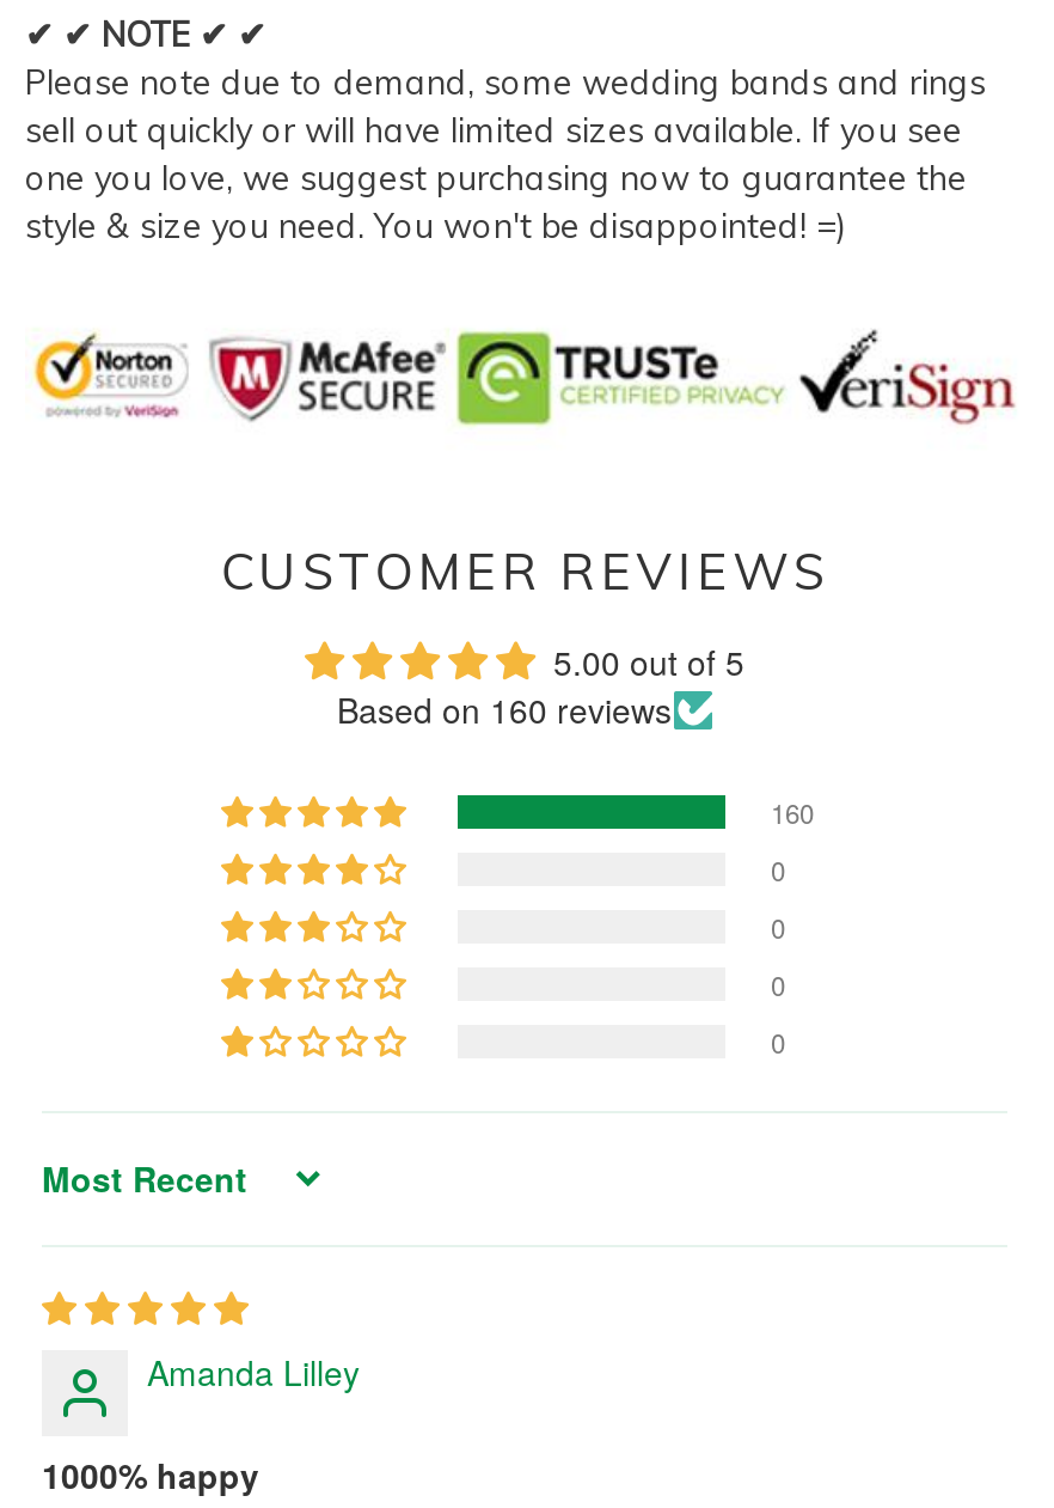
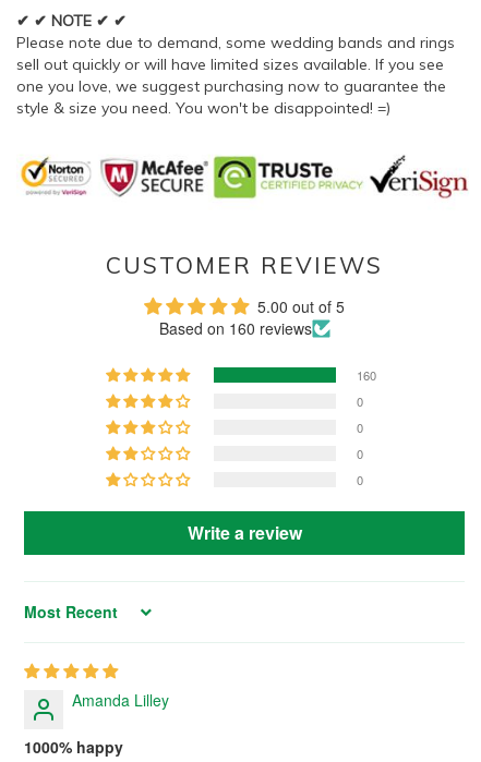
+ Write a review
